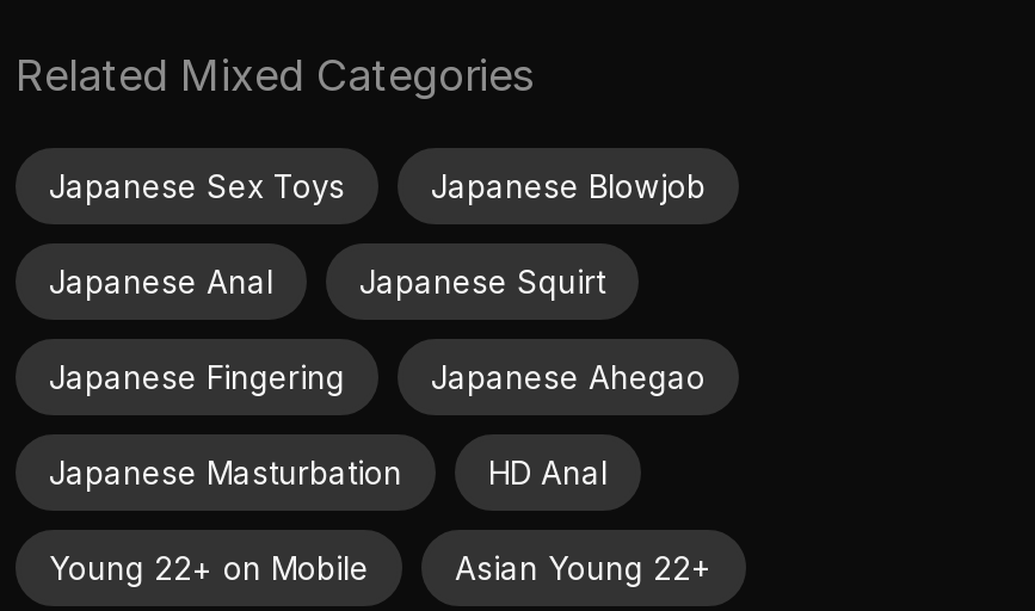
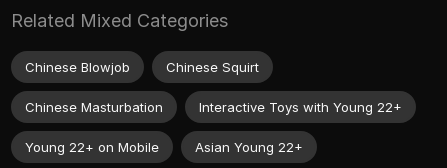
- Japanese Sex Toys
- Japanese Blowjob
- Japanese Anal
- Japanese Squirt
- Japanese Fingering
- Japanese Ahegao
- Japanese Masturbation
- HD Anal
+ Chinese Blowjob
+ Chinese Squirt
+ Chinese Masturbation
+ Interactive Toys with Young 22+
